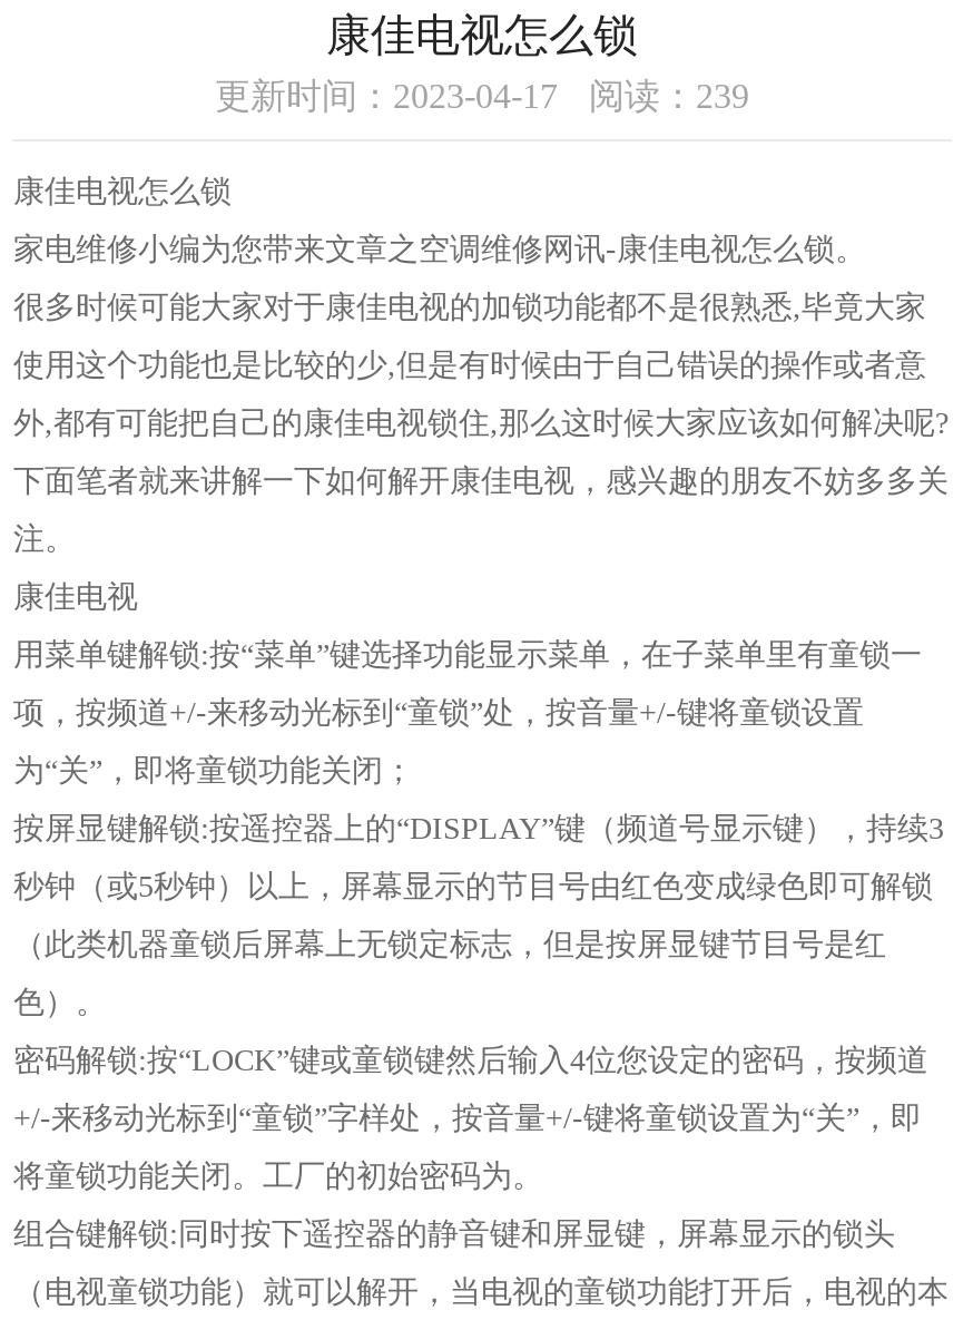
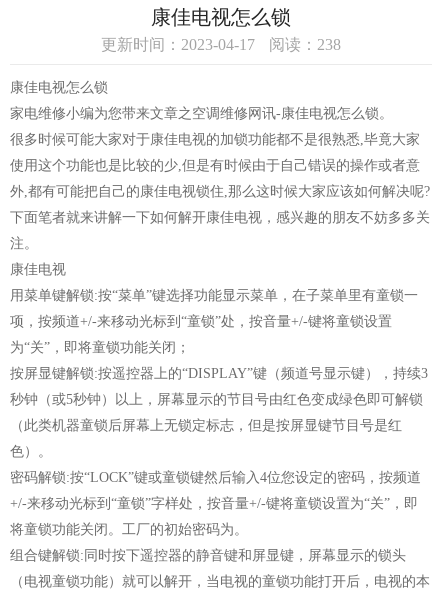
- 更新时间：2023-04-17 阅读：239
+ 更新时间：2023-04-17 阅读：238
